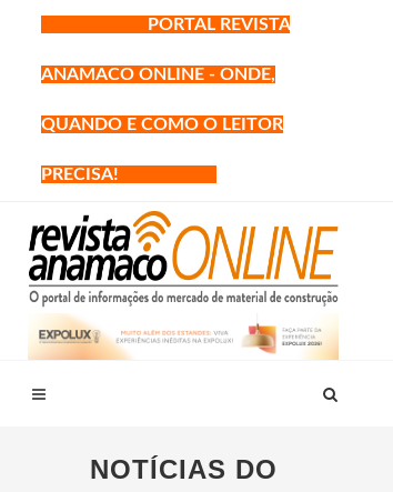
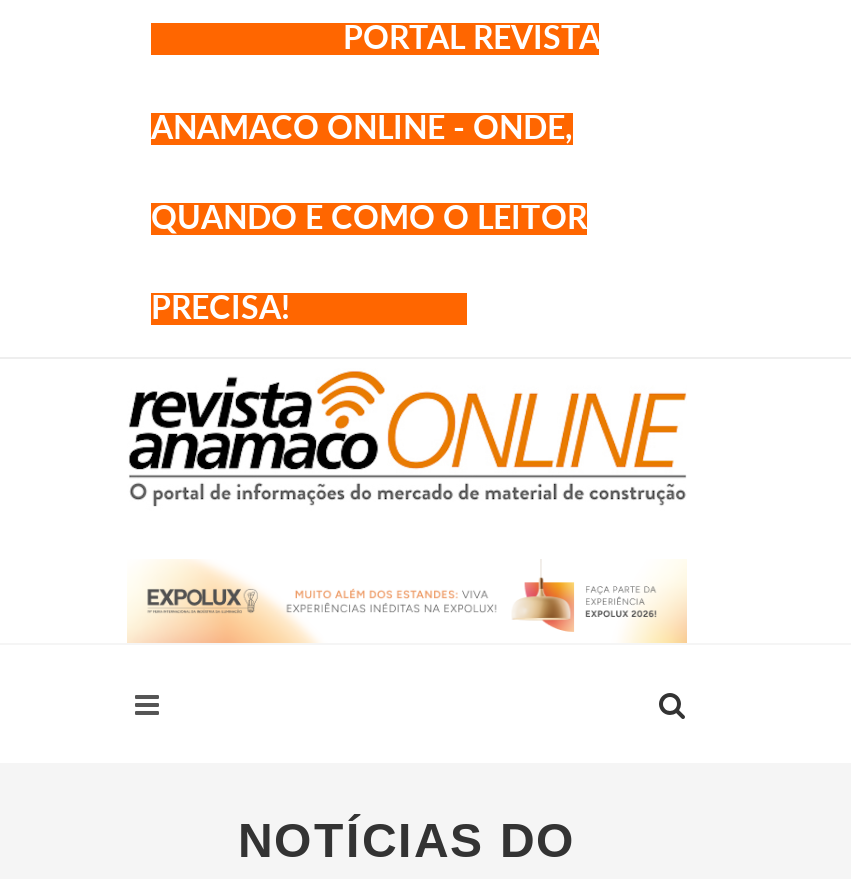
- [image]
+ [image]
